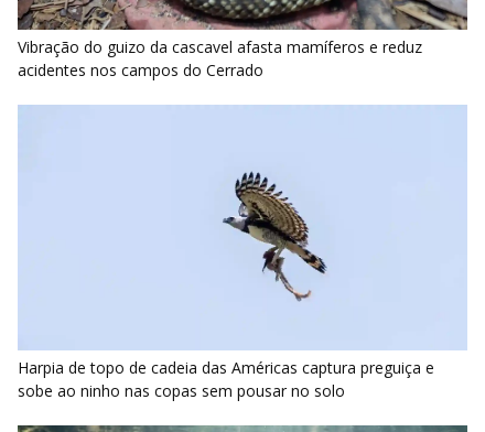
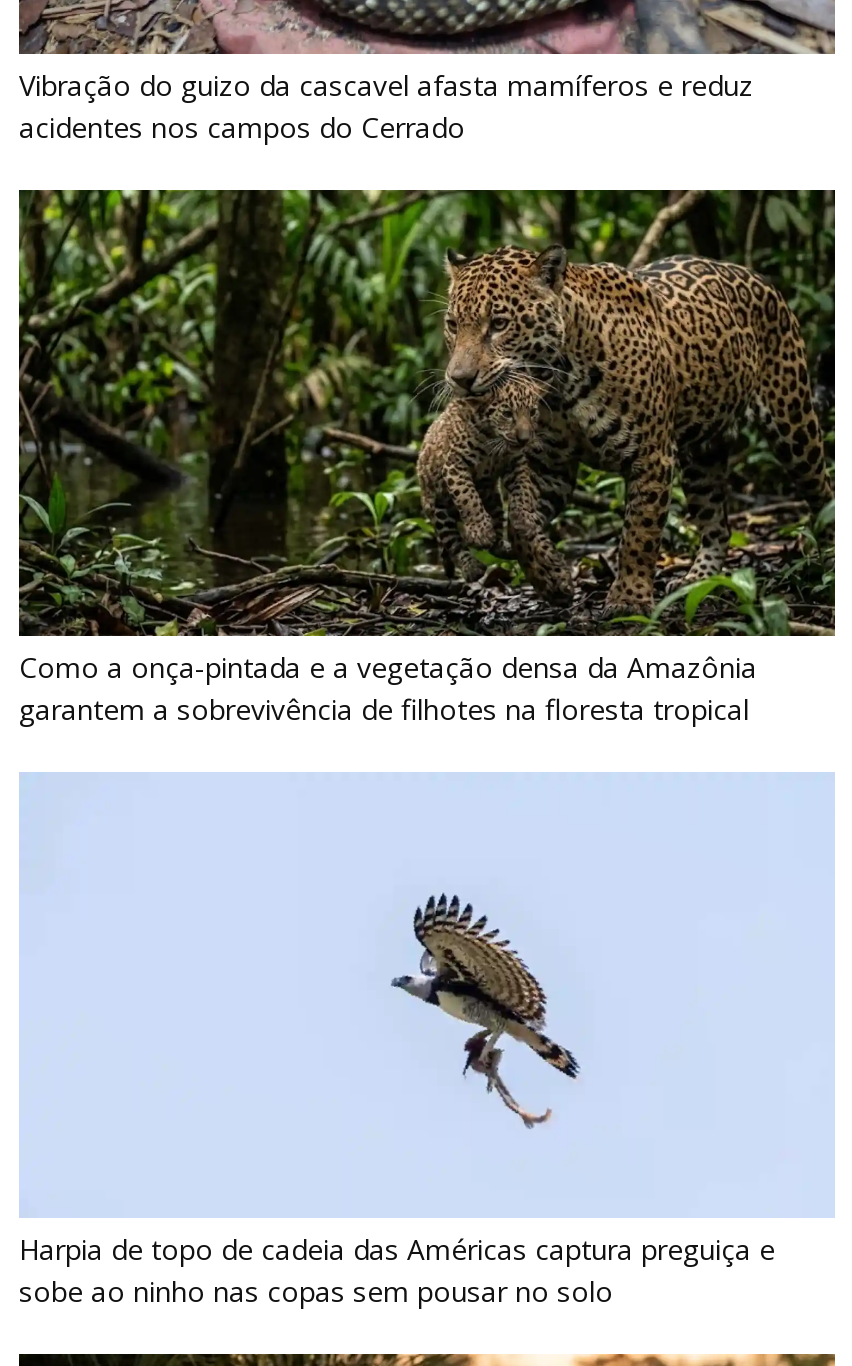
+ [image]
+ Como a onça-pintada e a vegetação densa da Amazônia
+ garantem a sobrevivência de filhotes na floresta tropical
